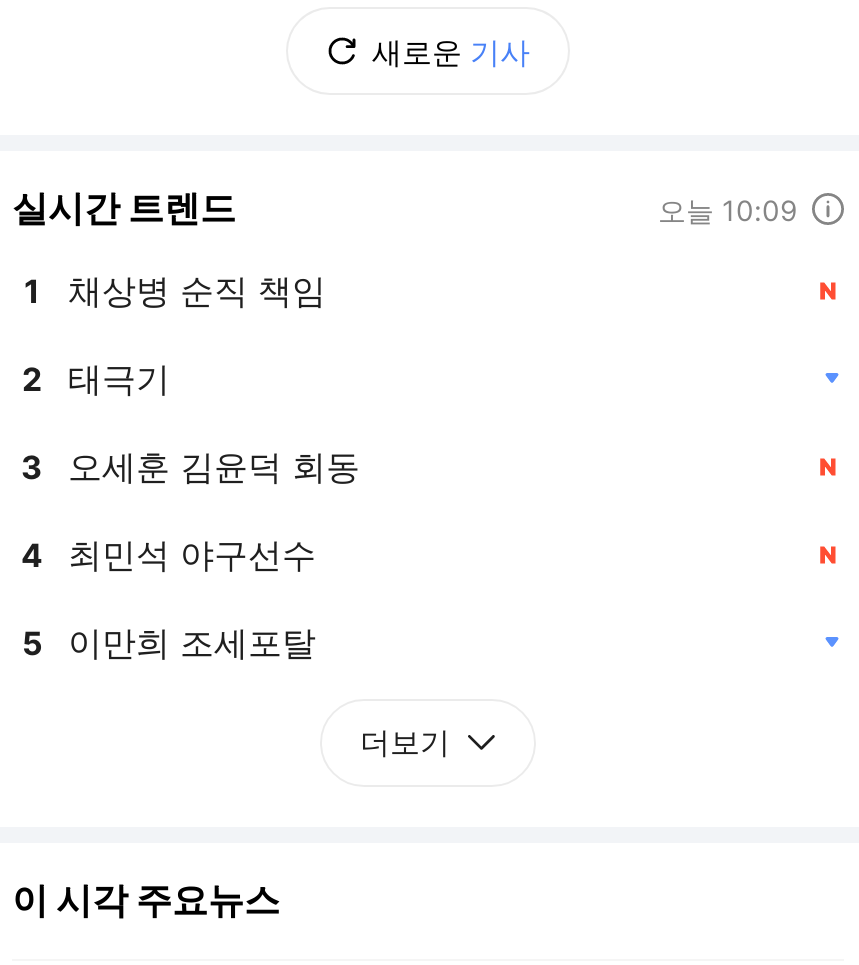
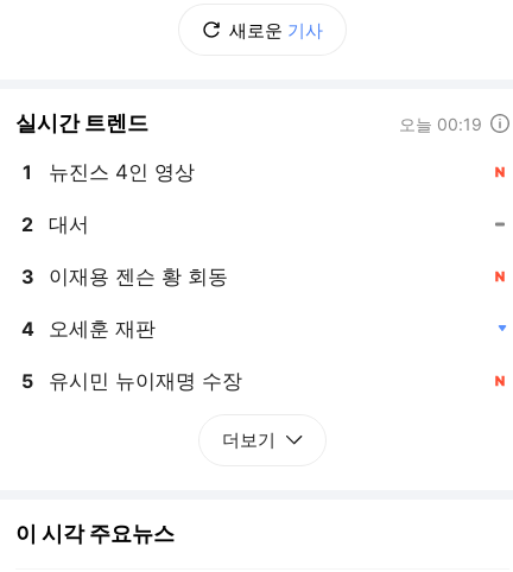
- 오늘 10:09
+ 오늘 00:19

- 채상병 순직 책임
+ 뉴진스 4인 영상

- 태극기
+ 대서

- 오세훈 김윤덕 회동
+ 이재용 젠슨 황 회동

- 최민석 야구선수
+ 오세훈 재판

- 이만희 조세포탈
+ 유시민 뉴이재명 수장
